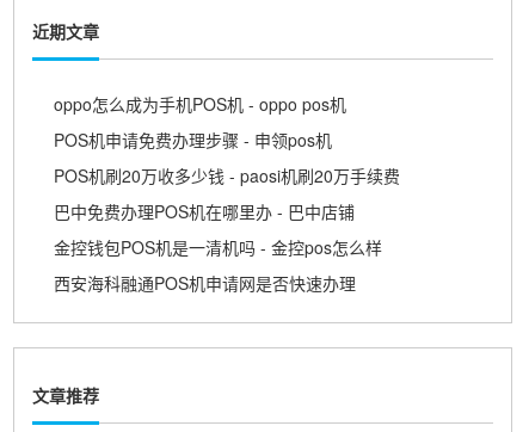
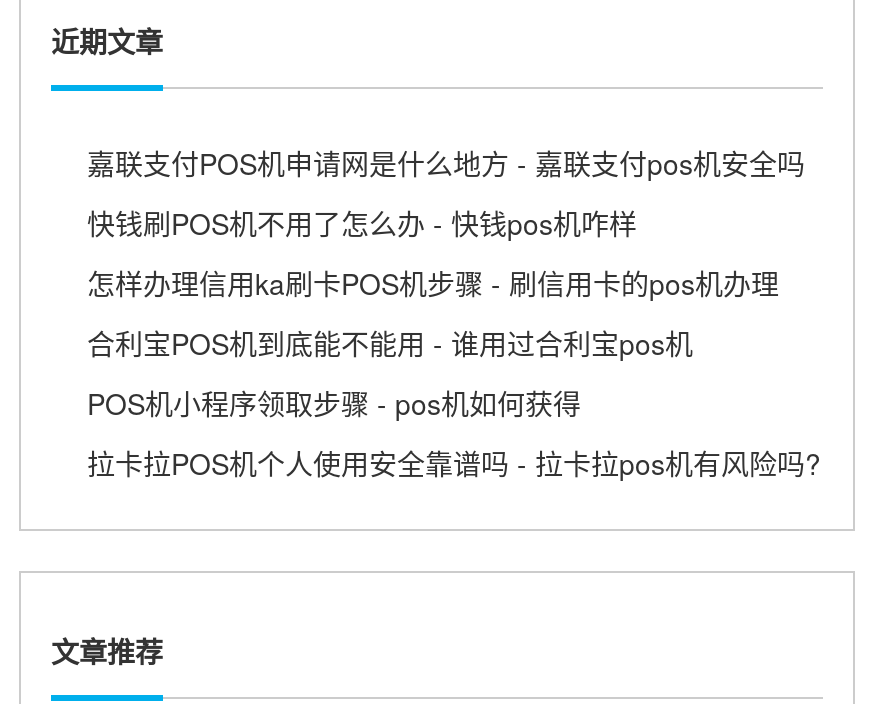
- oppo怎么成为手机POS机 - oppo pos机
+ 嘉联支付POS机申请网是什么地方 - 嘉联支付pos机安全吗

- POS机申请免费办理步骤 - 申领pos机
+ 快钱刷POS机不用了怎么办 - 快钱pos机咋样

- POS机刷20万收多少钱 - paosi机刷20万手续费
+ 怎样办理信用ka刷卡POS机步骤 - 刷信用卡的pos机办理

- 巴中免费办理POS机在哪里办 - 巴中店铺
+ 合利宝POS机到底能不能用 - 谁用过合利宝pos机

- 金控钱包POS机是一清机吗 - 金控pos怎么样
+ POS机小程序领取步骤 - pos机如何获得

- 西安海科融通POS机申请网是否快速办理
+ 拉卡拉POS机个人使用安全靠谱吗 - 拉卡拉pos机有风险吗?
